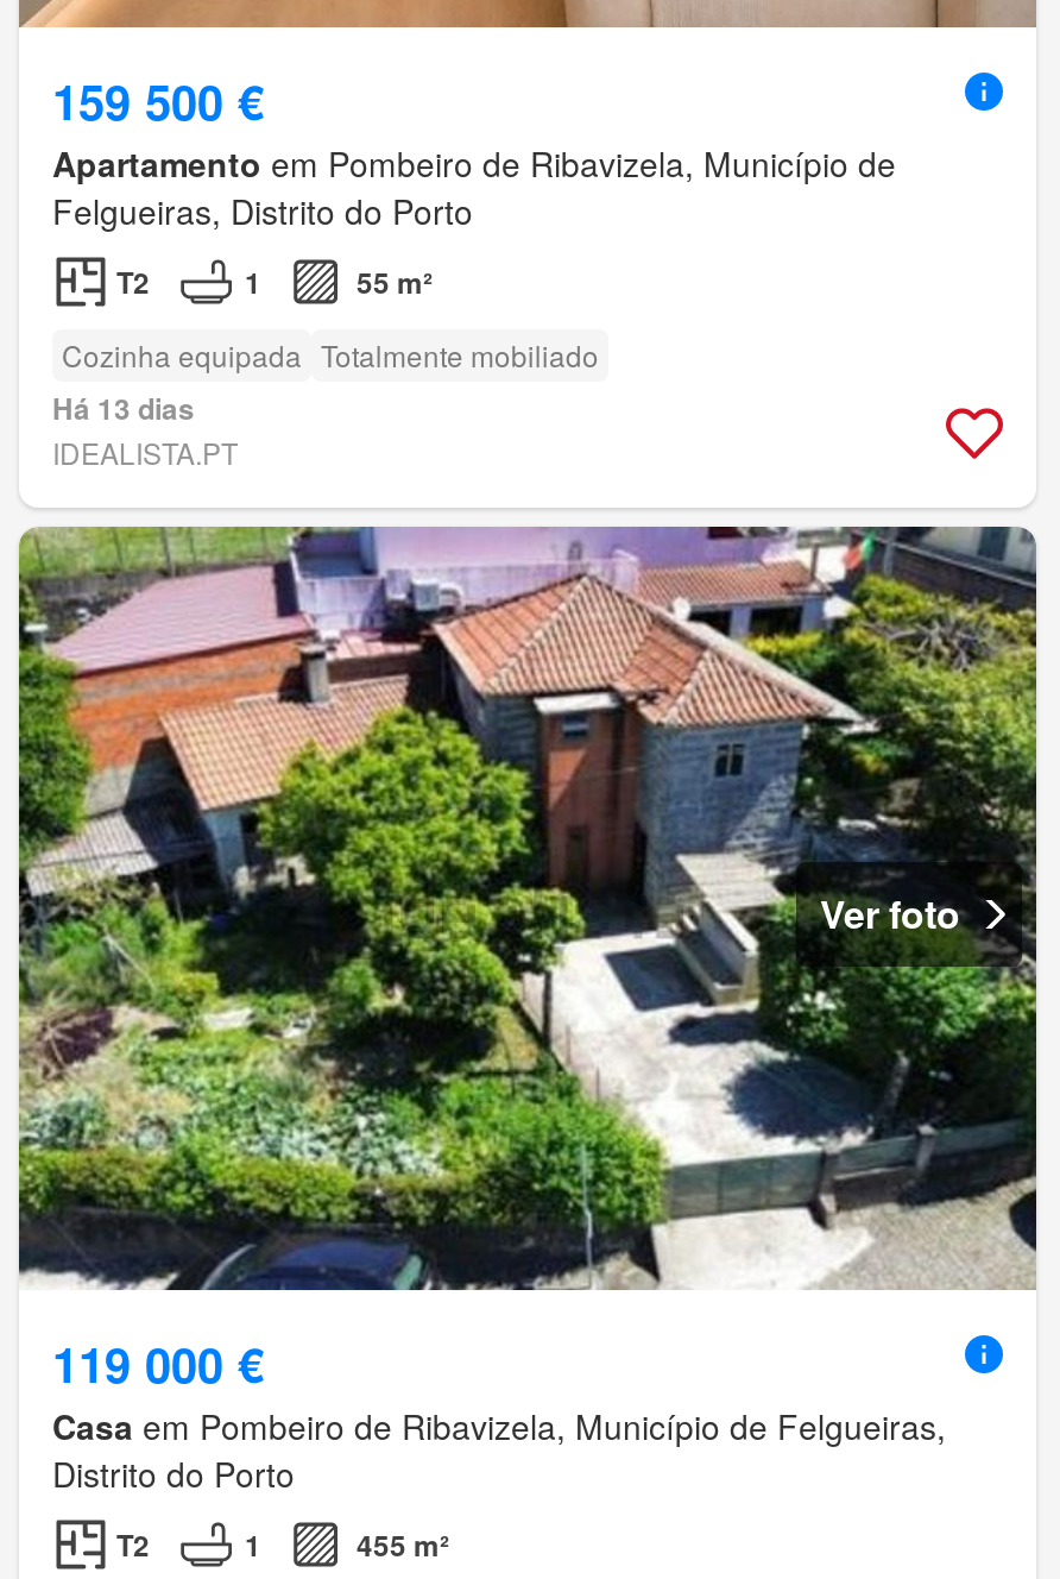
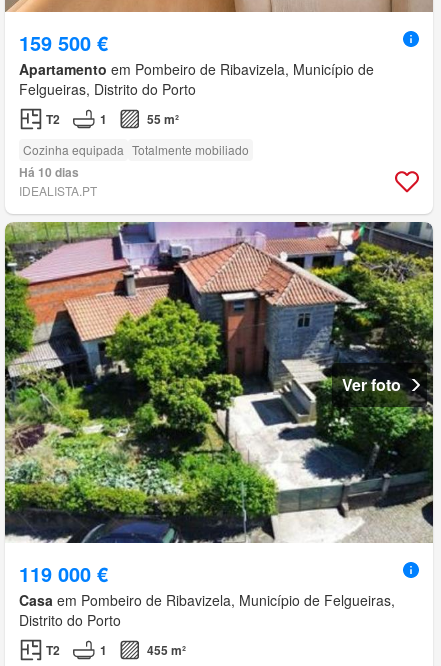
- Há 13 dias
+ Há 10 dias
